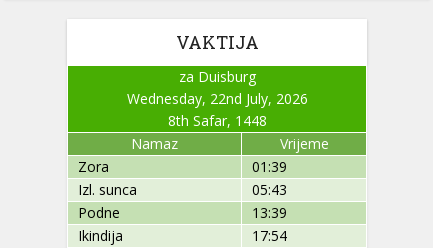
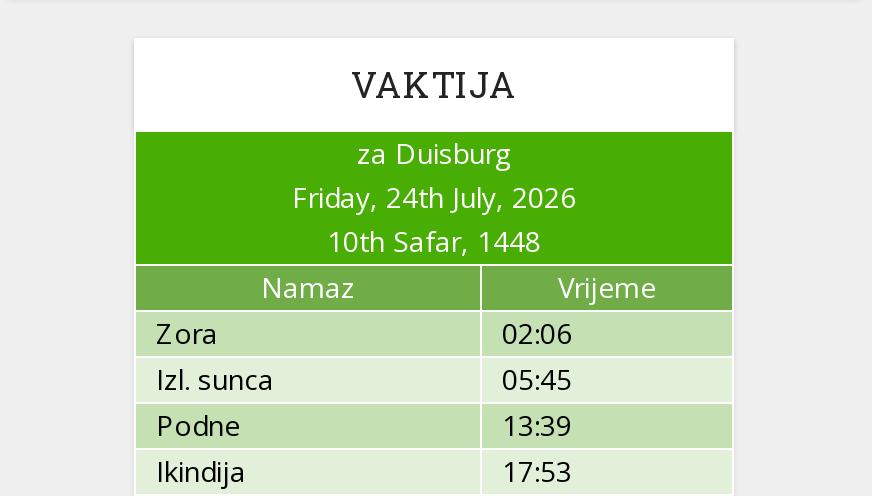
- Wednesday, 22nd July, 2026
+ Friday, 24th July, 2026

- 8th Safar, 1448
+ 10th Safar, 1448

- 01:39
+ 02:06

- 05:43
+ 05:45

- 17:54
+ 17:53
